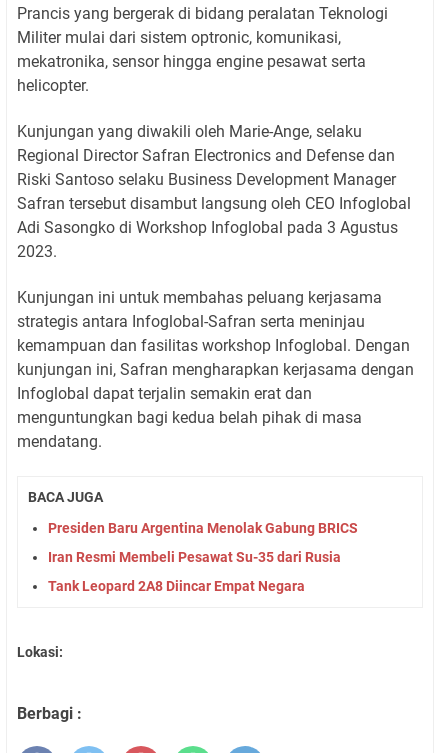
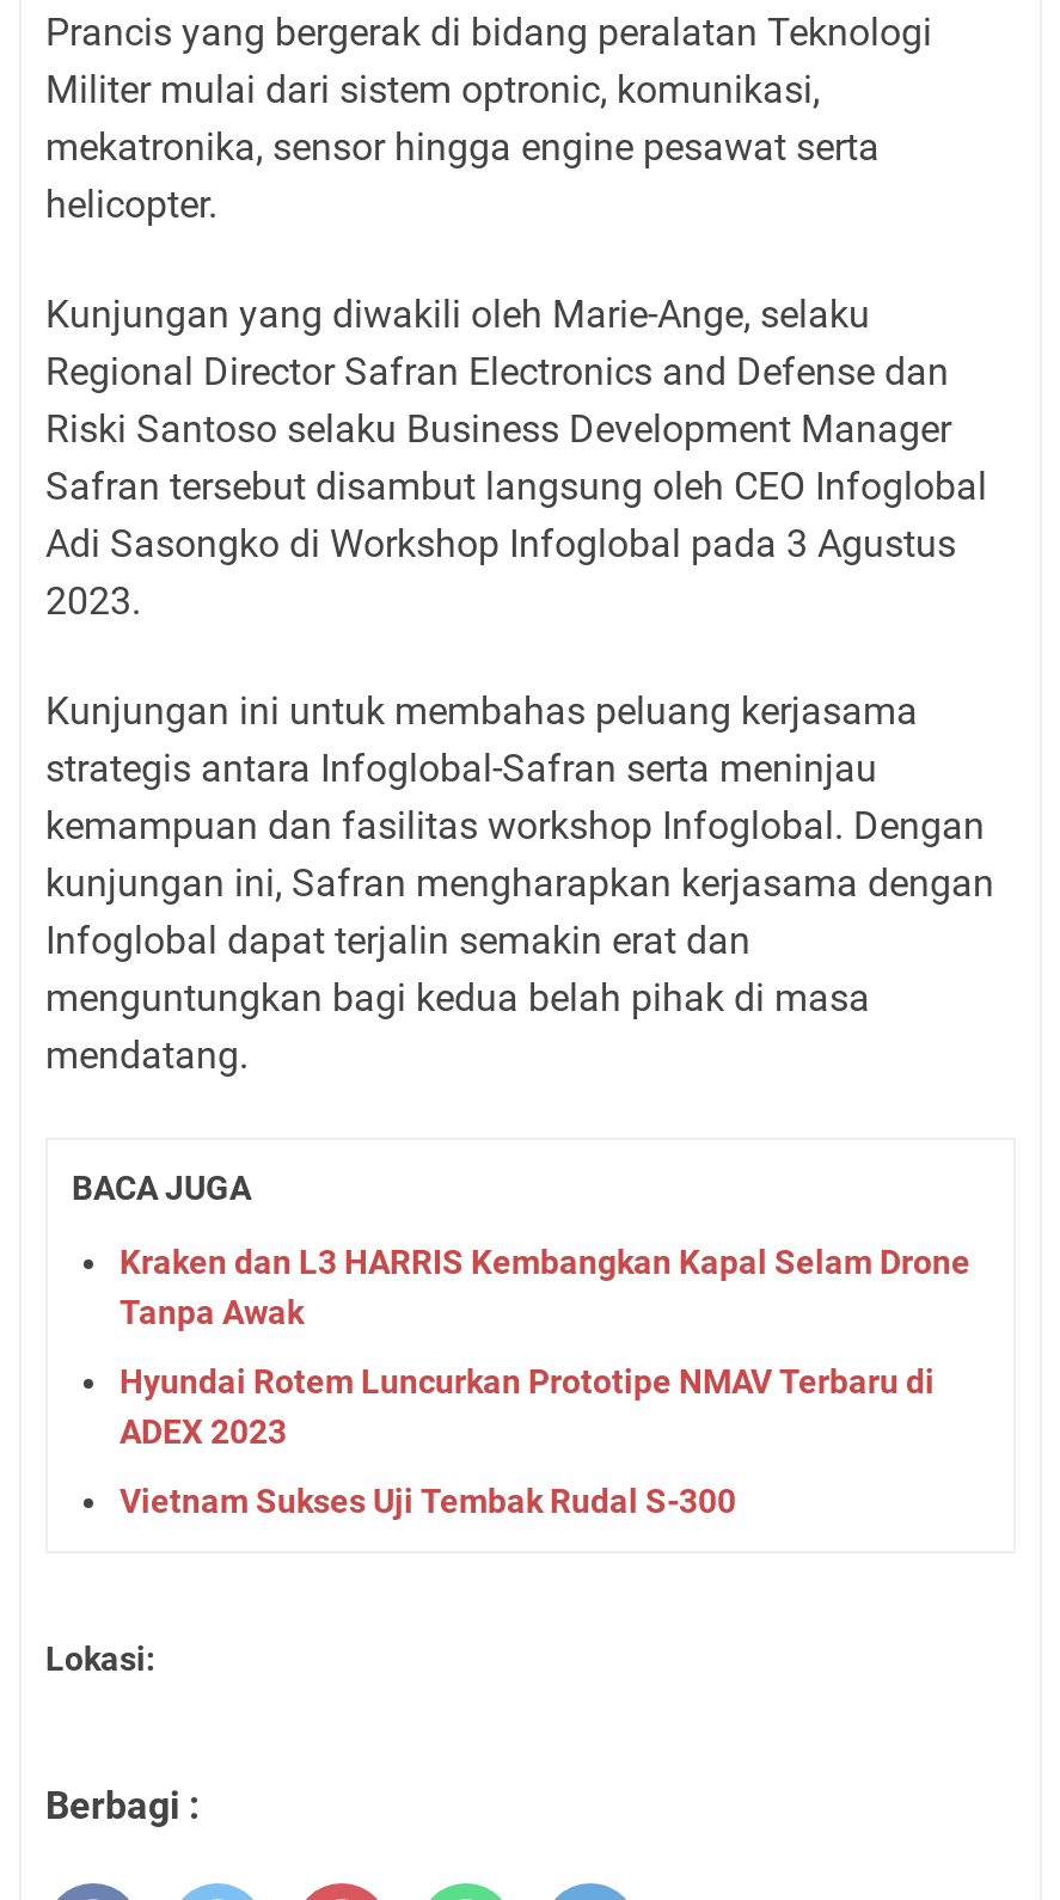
- Presiden Baru Argentina Menolak Gabung BRICS
+ Kraken dan L3 HARRIS Kembangkan Kapal Selam Drone
+ Tanpa Awak

- Iran Resmi Membeli Pesawat Su-35 dari Rusia
+ Hyundai Rotem Luncurkan Prototipe NMAV Terbaru di
+ ADEX 2023

- Tank Leopard 2A8 Diincar Empat Negara
+ Vietnam Sukses Uji Tembak Rudal S-300
